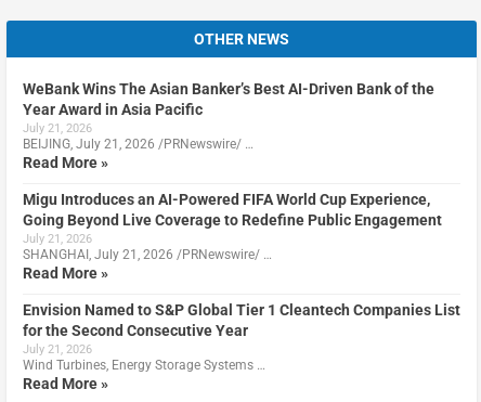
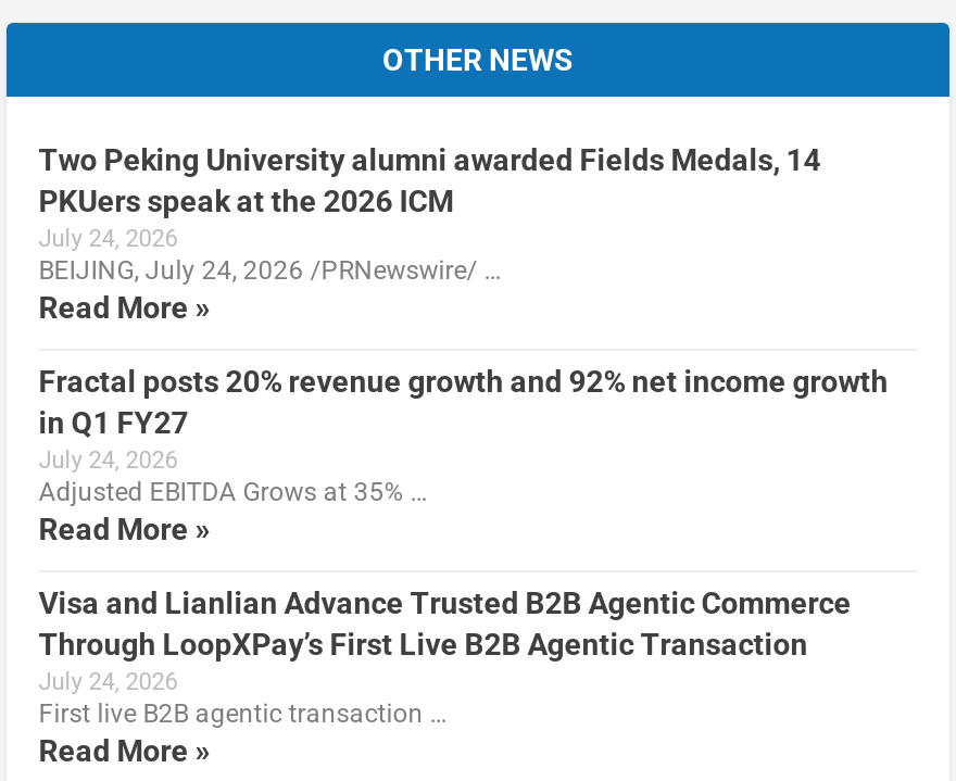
- WeBank Wins The Asian Banker’s Best AI-Driven Bank of the
- Year Award in Asia Pacific
- July 21, 2026
- BEIJING, July 21, 2026 /PRNewswire/ …
+ Two Peking University alumni awarded Fields Medals, 14
+ PKUers speak at the 2026 ICM
+ July 24, 2026
+ BEIJING, July 24, 2026 /PRNewswire/ …

- Migu Introduces an AI-Powered FIFA World Cup Experience,
- Going Beyond Live Coverage to Redefine Public Engagement
- July 21, 2026
- SHANGHAI, July 21, 2026 /PRNewswire/ …
+ Fractal posts 20% revenue growth and 92% net income growth
+ in Q1 FY27
+ July 24, 2026
+ Adjusted EBITDA Grows at 35% …

- Envision Named to S&P Global Tier 1 Cleantech Companies List
- for the Second Consecutive Year
- July 21, 2026
- Wind Turbines, Energy Storage Systems …
+ Visa and Lianlian Advance Trusted B2B Agentic Commerce
+ Through LoopXPay’s First Live B2B Agentic Transaction
+ July 24, 2026
+ First live B2B agentic transaction …
